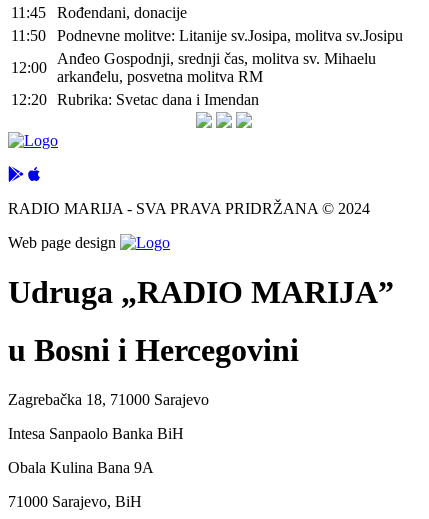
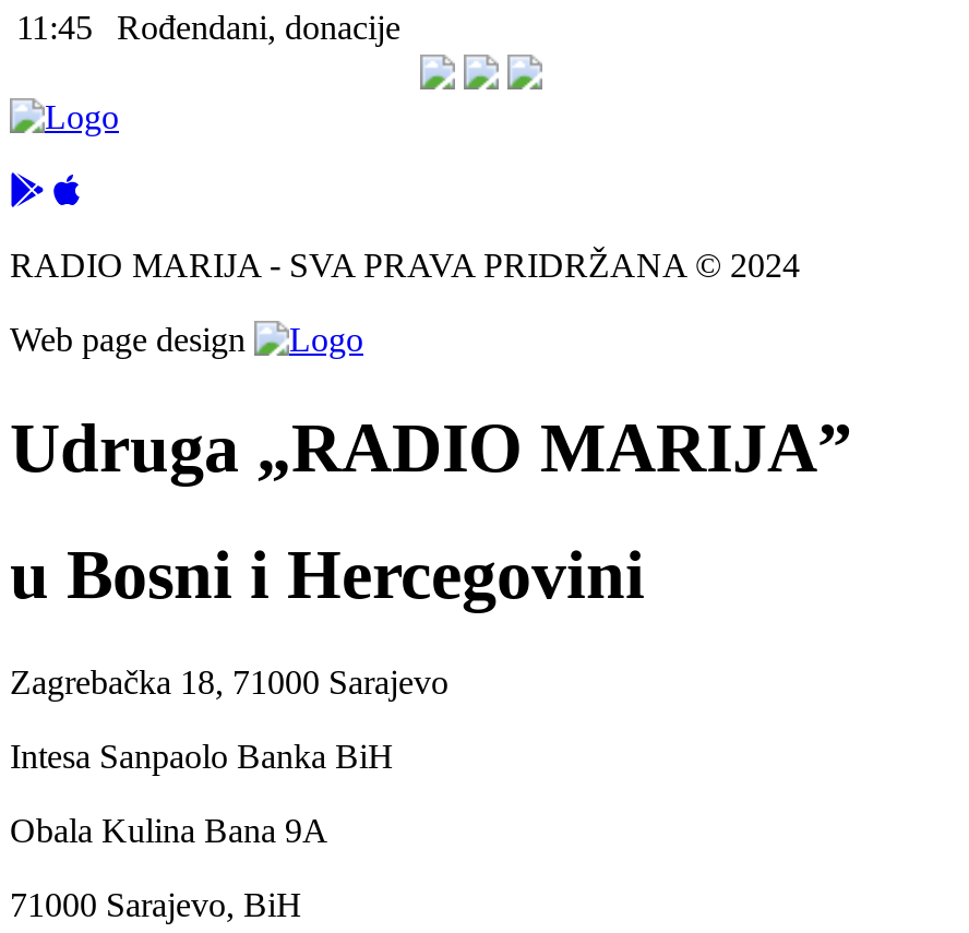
- 11:50 Podnevne molitve: Litanije sv.Josipa, molitva sv.Josipu
- 12:00

- Anđeo Gospodnji, srednji čas, molitva sv. Mihaelu
- arkanđelu, posvetna molitva RM
- 12:20 Rubrika: Svetac dana i Imendan
